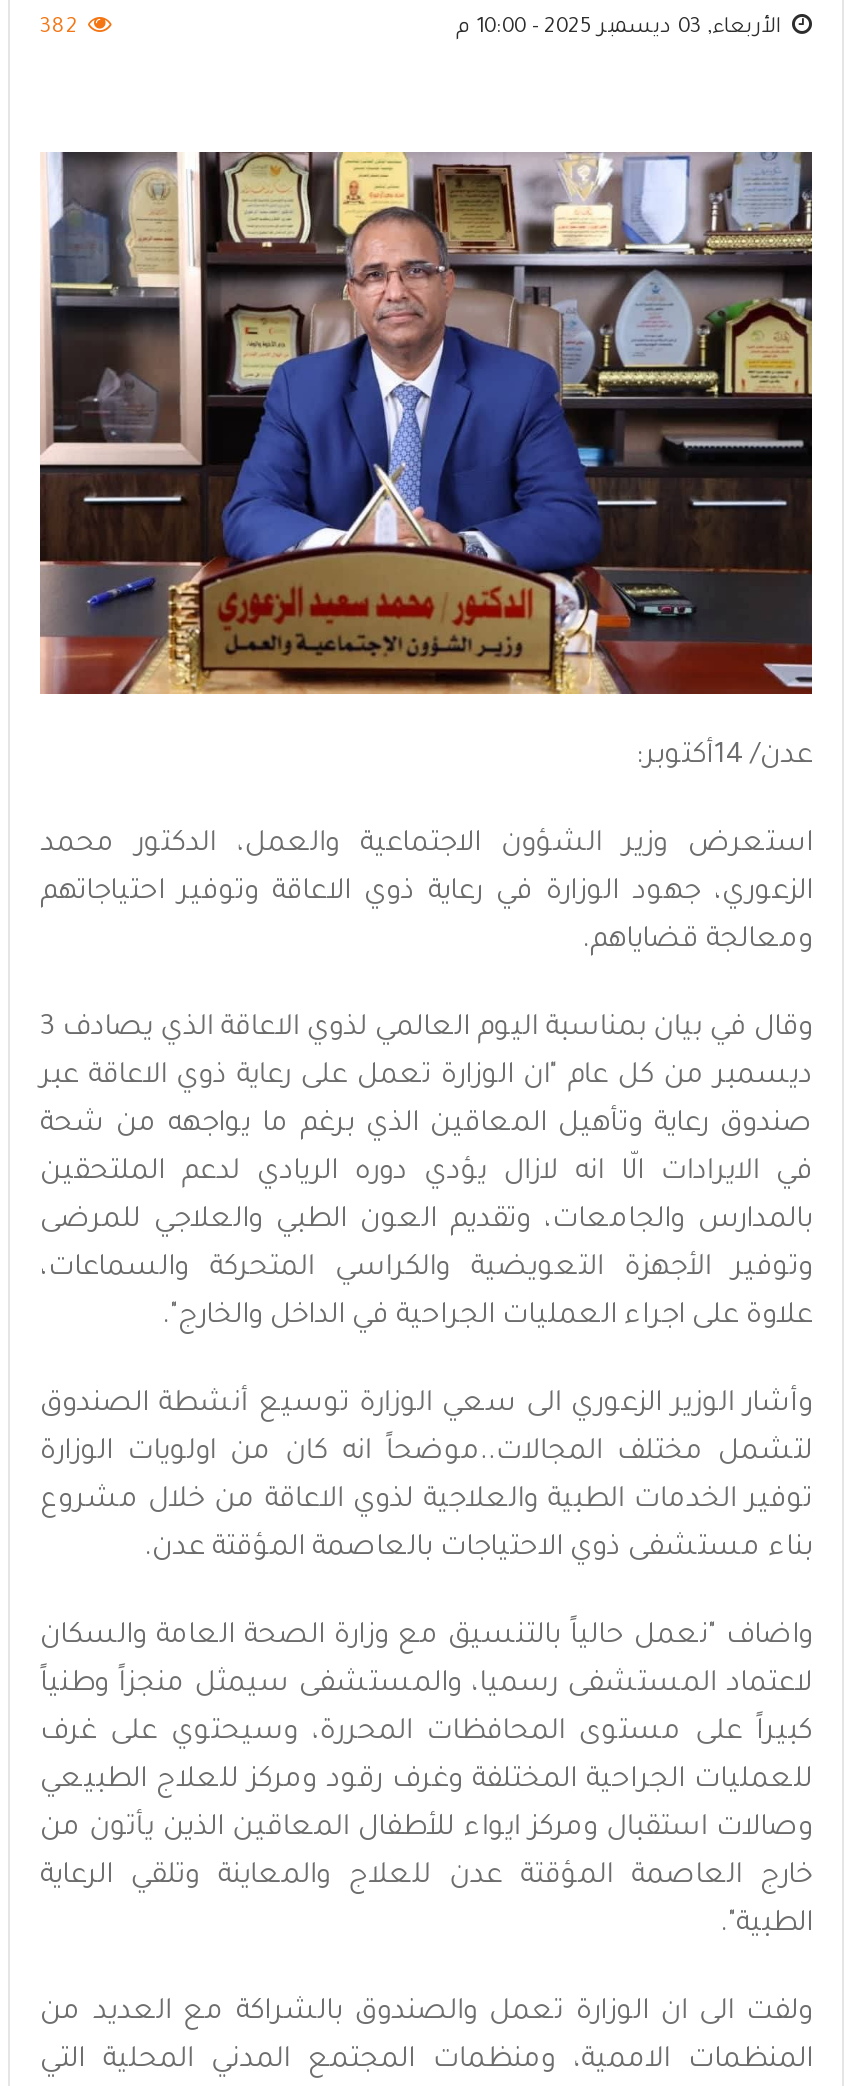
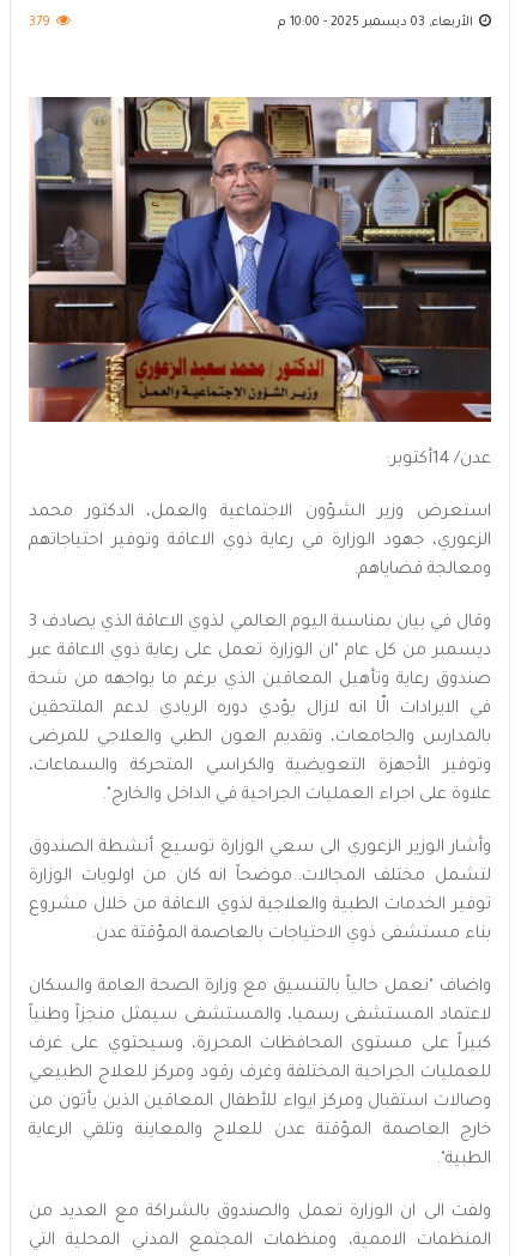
- 382
+ 379
